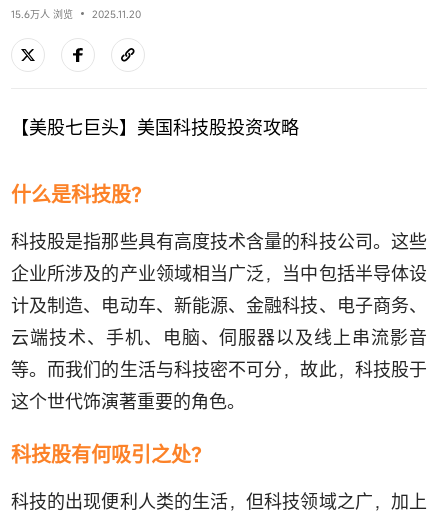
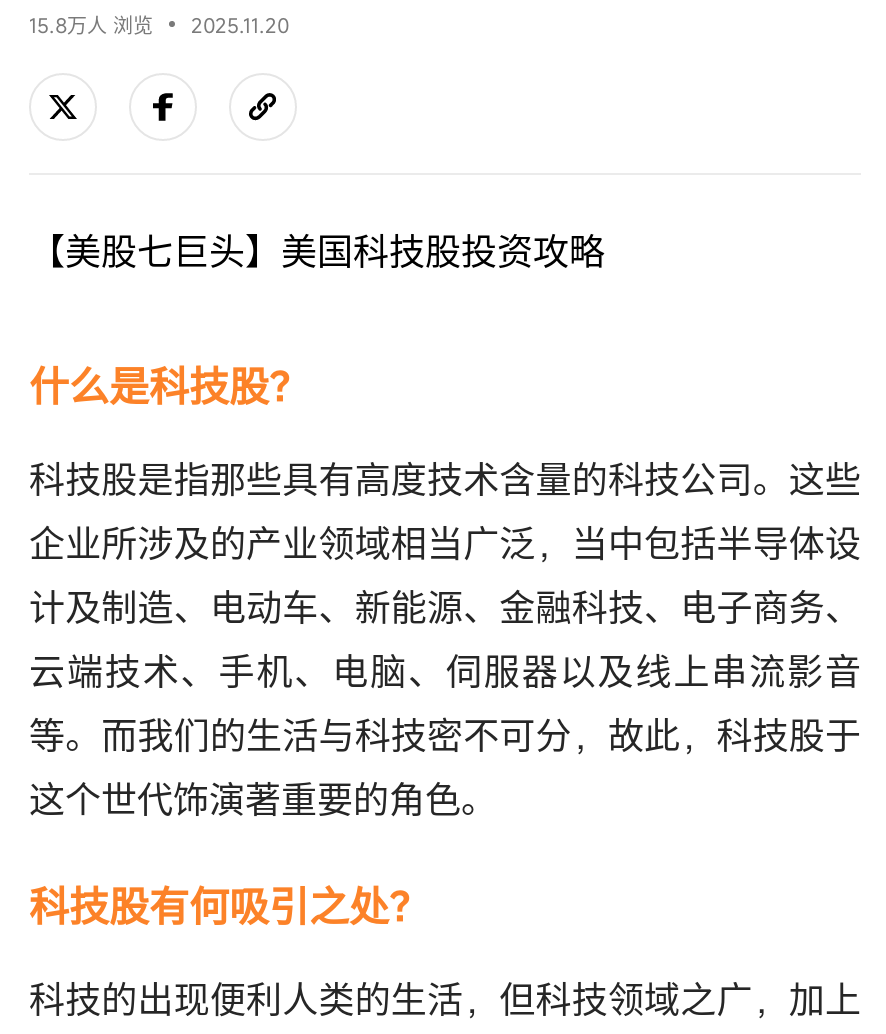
- 15.6万人 浏览 2025.11.20
+ 15.8万人 浏览 2025.11.20
